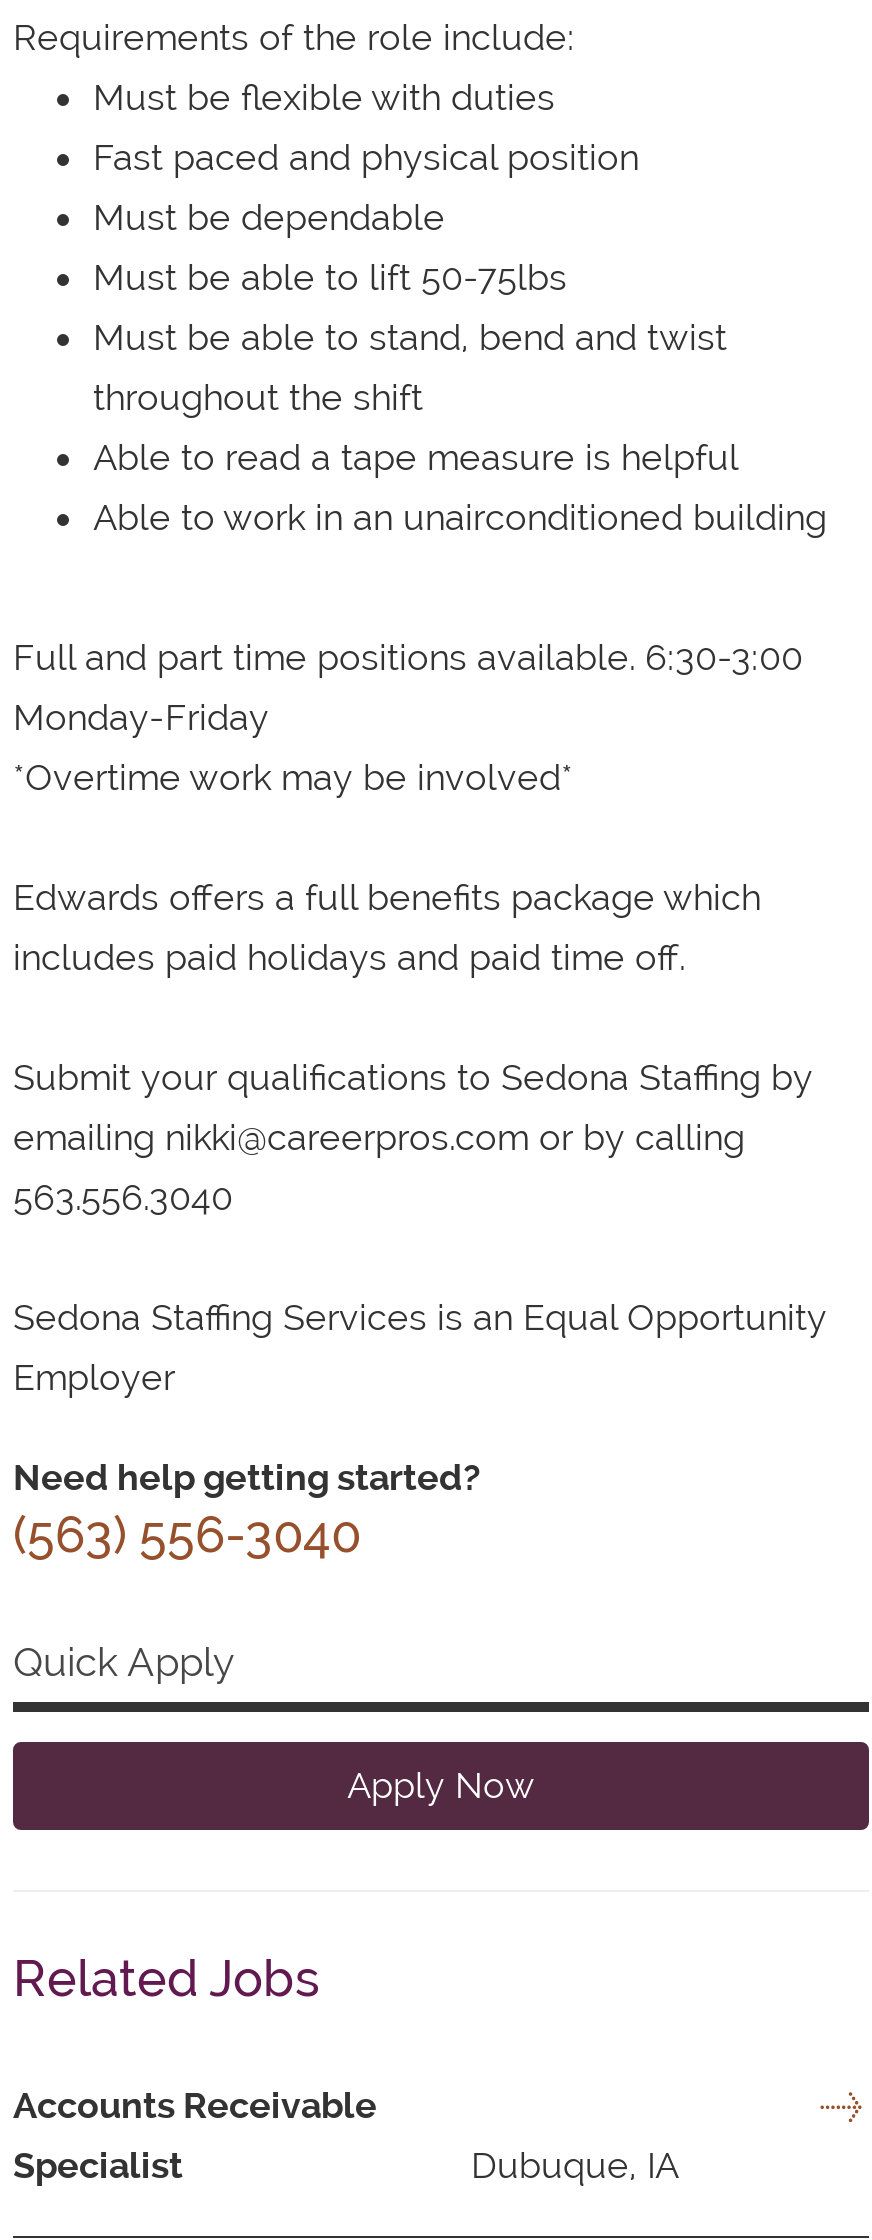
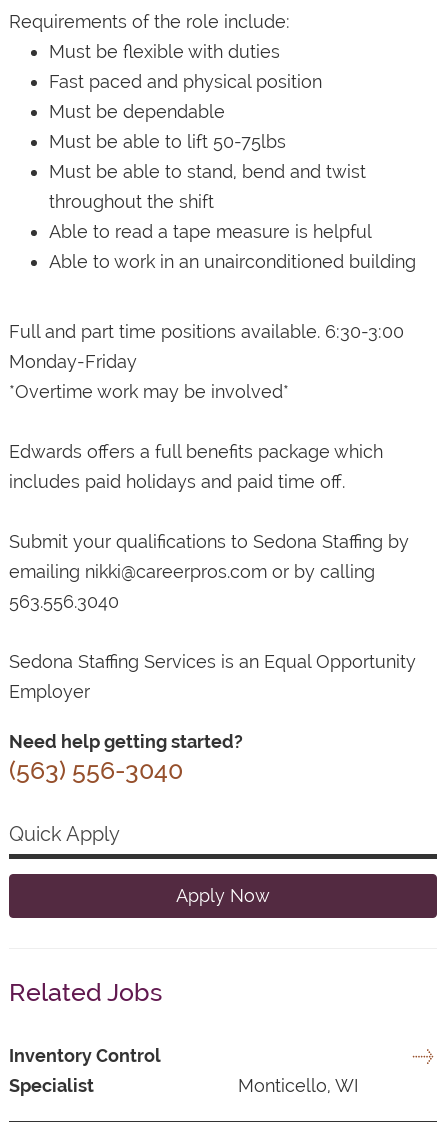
- Accounts Receivable
+ Inventory Control

- Dubuque, IA
+ Monticello, WI
